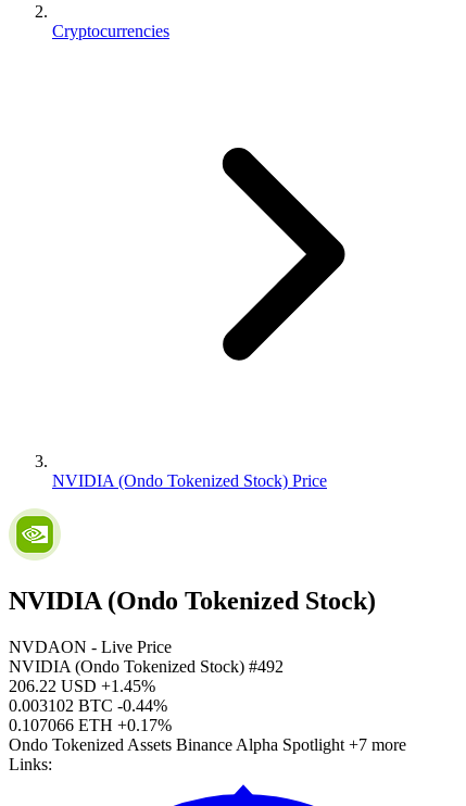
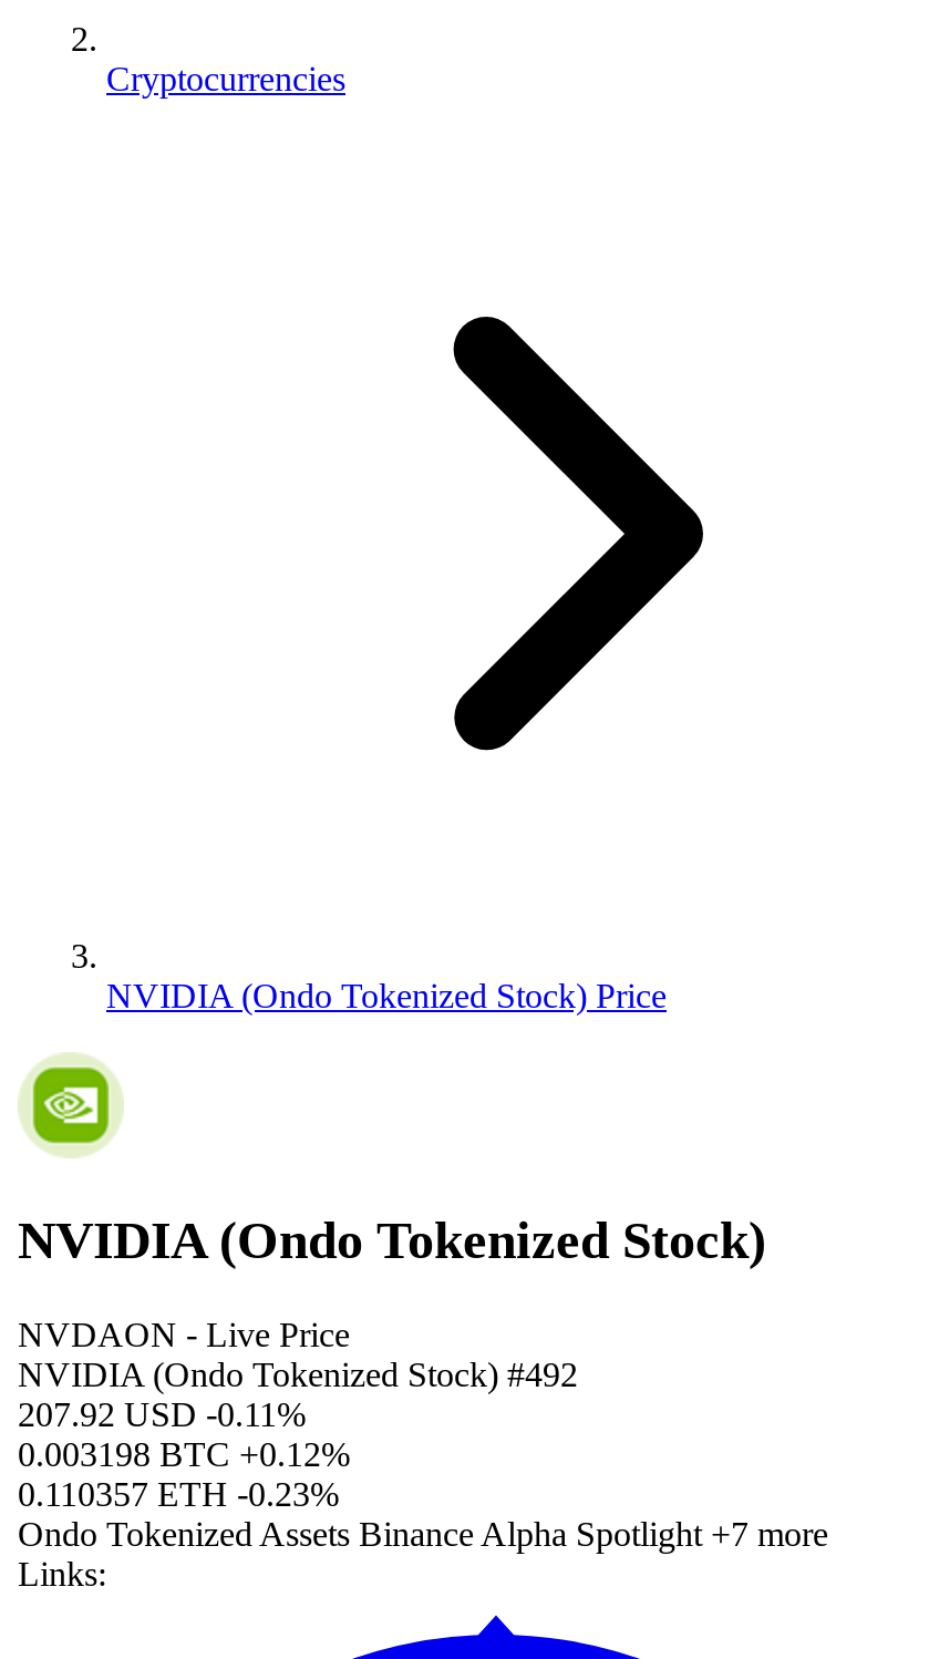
- 206.22 USD +1.45%
+ 207.92 USD -0.11%

- 0.003102 BTC -0.44%
+ 0.003198 BTC +0.12%

- 0.107066 ETH +0.17%
+ 0.110357 ETH -0.23%
